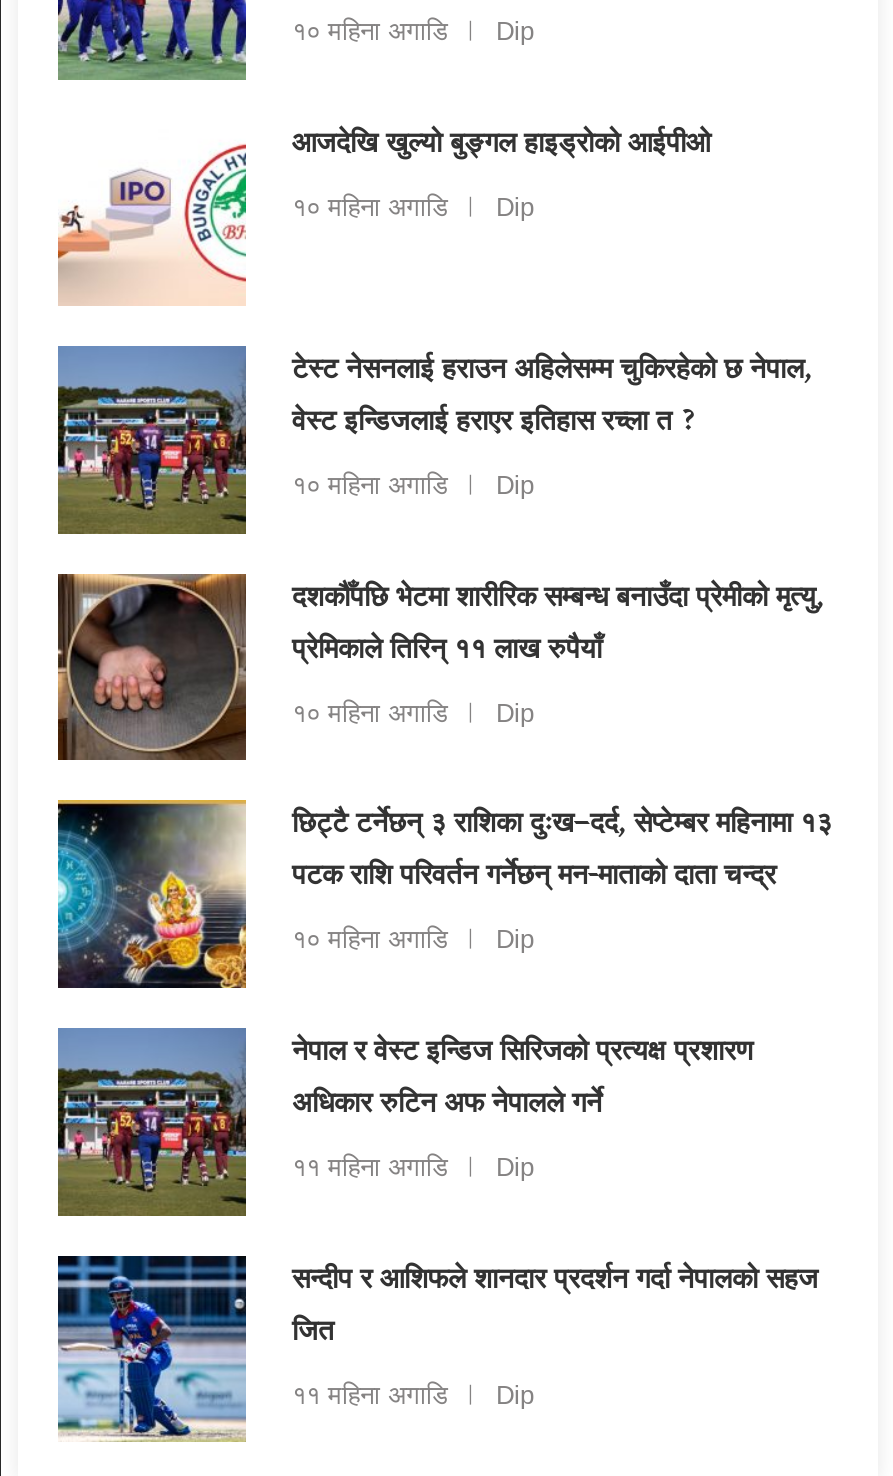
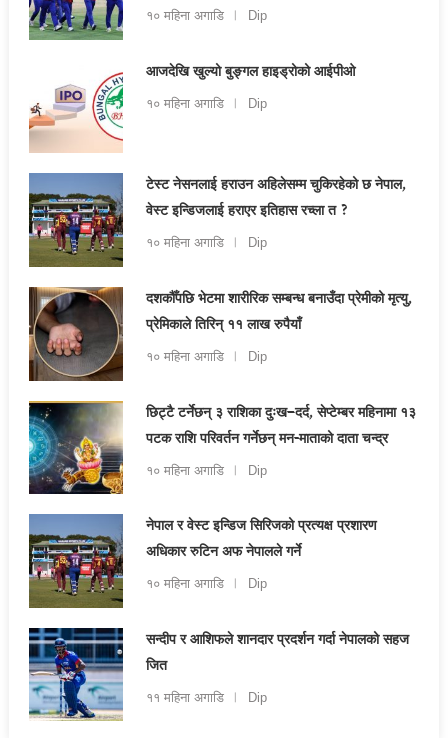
- ११ महिना अगाडि Dip
+ १० महिना अगाडि Dip
